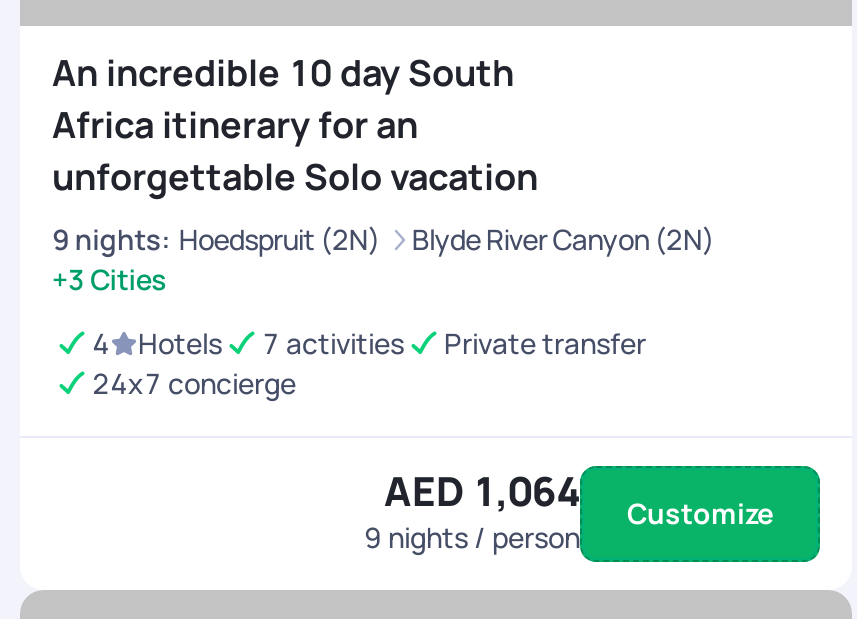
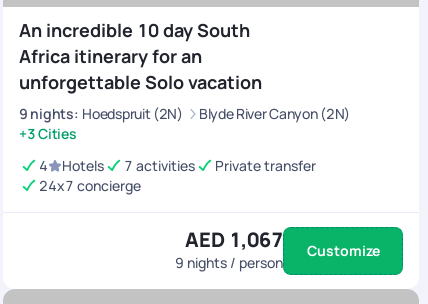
- AED 1,064 Customize
+ AED 1,067 Customize
